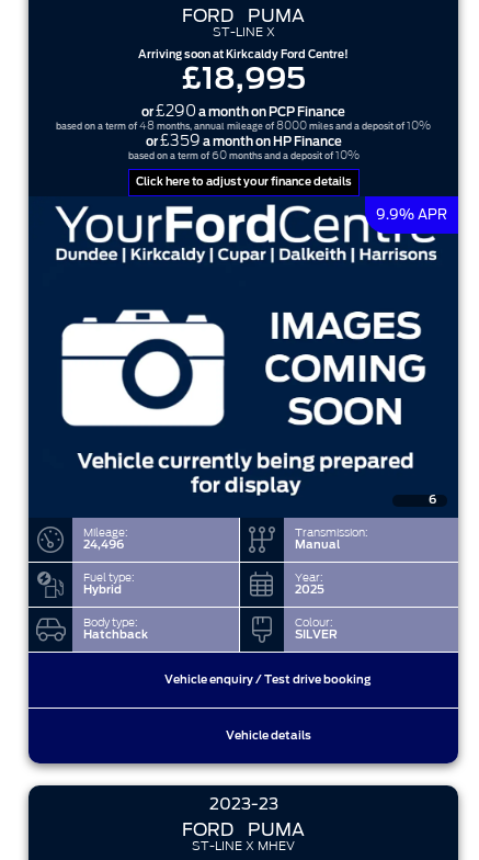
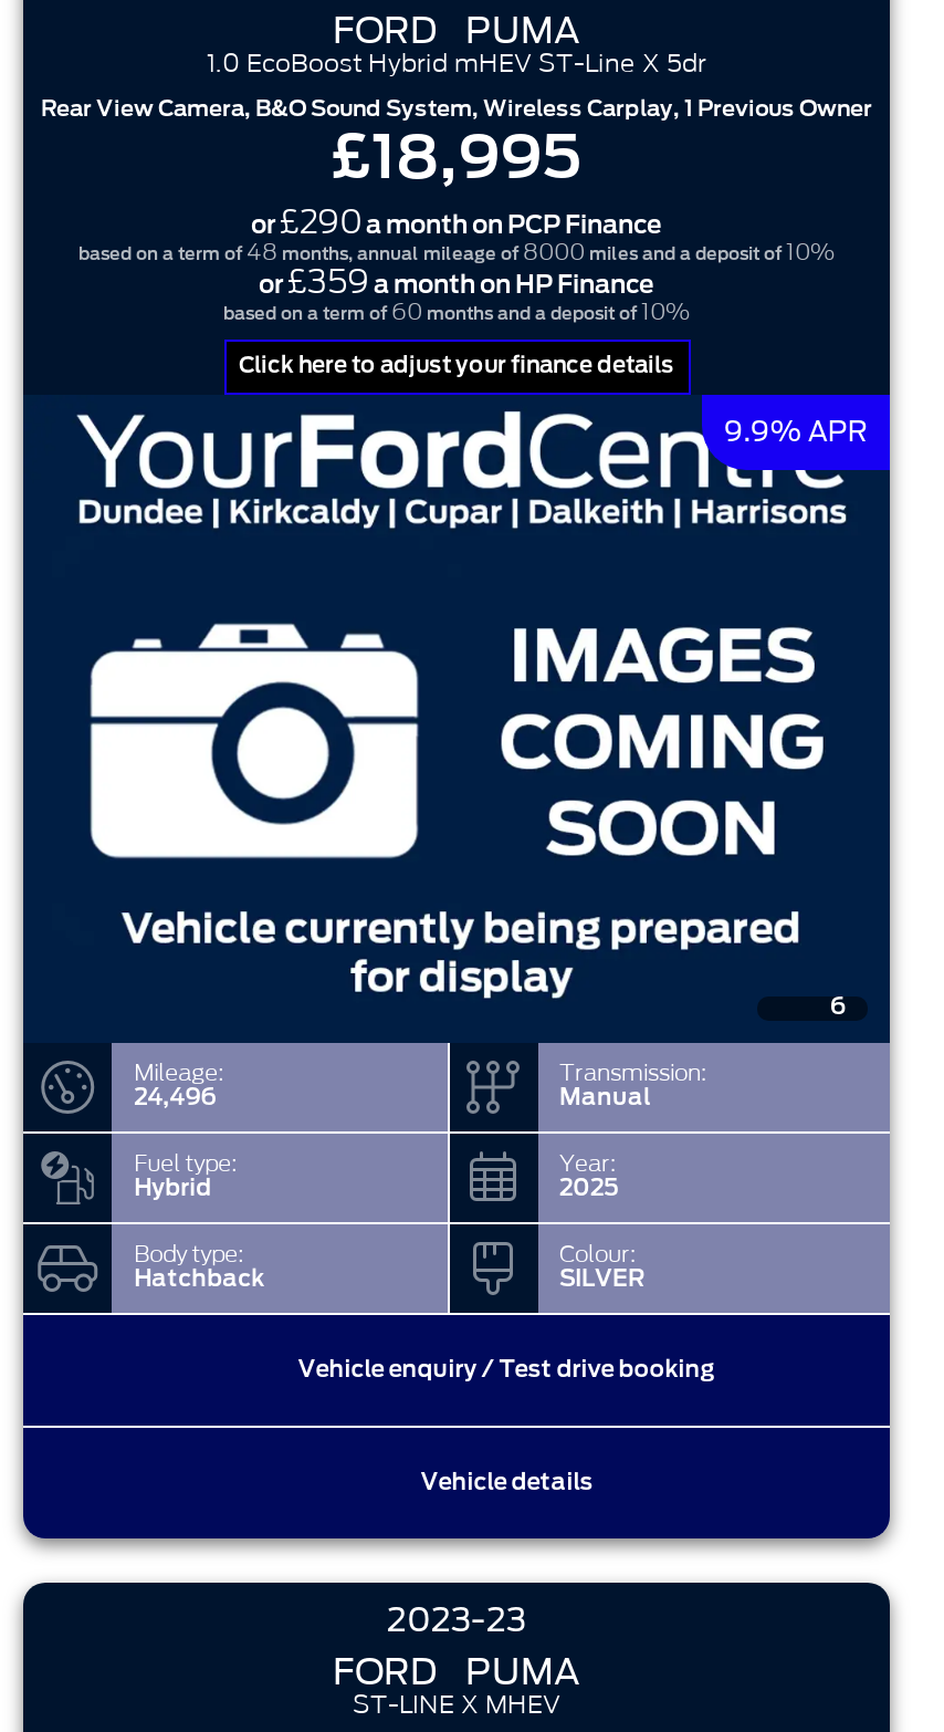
- ST-LINE X
+ 1.0 EcoBoost Hybrid mHEV ST-Line X 5dr

- Arriving soon at Kirkcaldy Ford Centre!
+ Rear View Camera, B&O Sound System, Wireless Carplay, 1 Previous Owner
